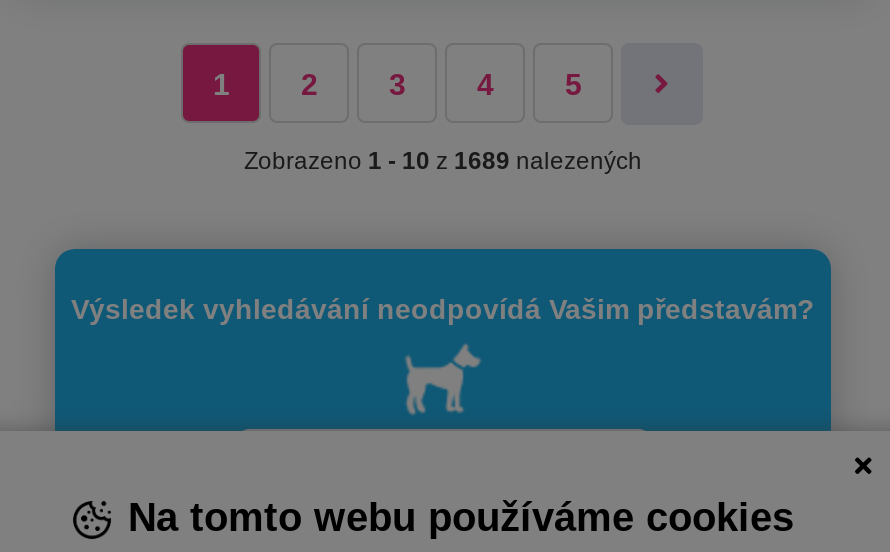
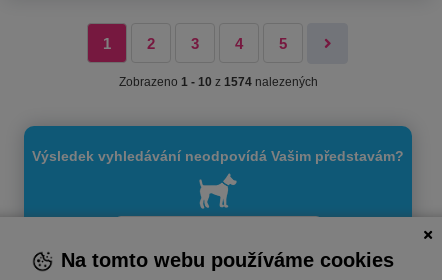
- Zobrazeno 1 - 10 z 1689 nalezených
+ Zobrazeno 1 - 10 z 1574 nalezených
